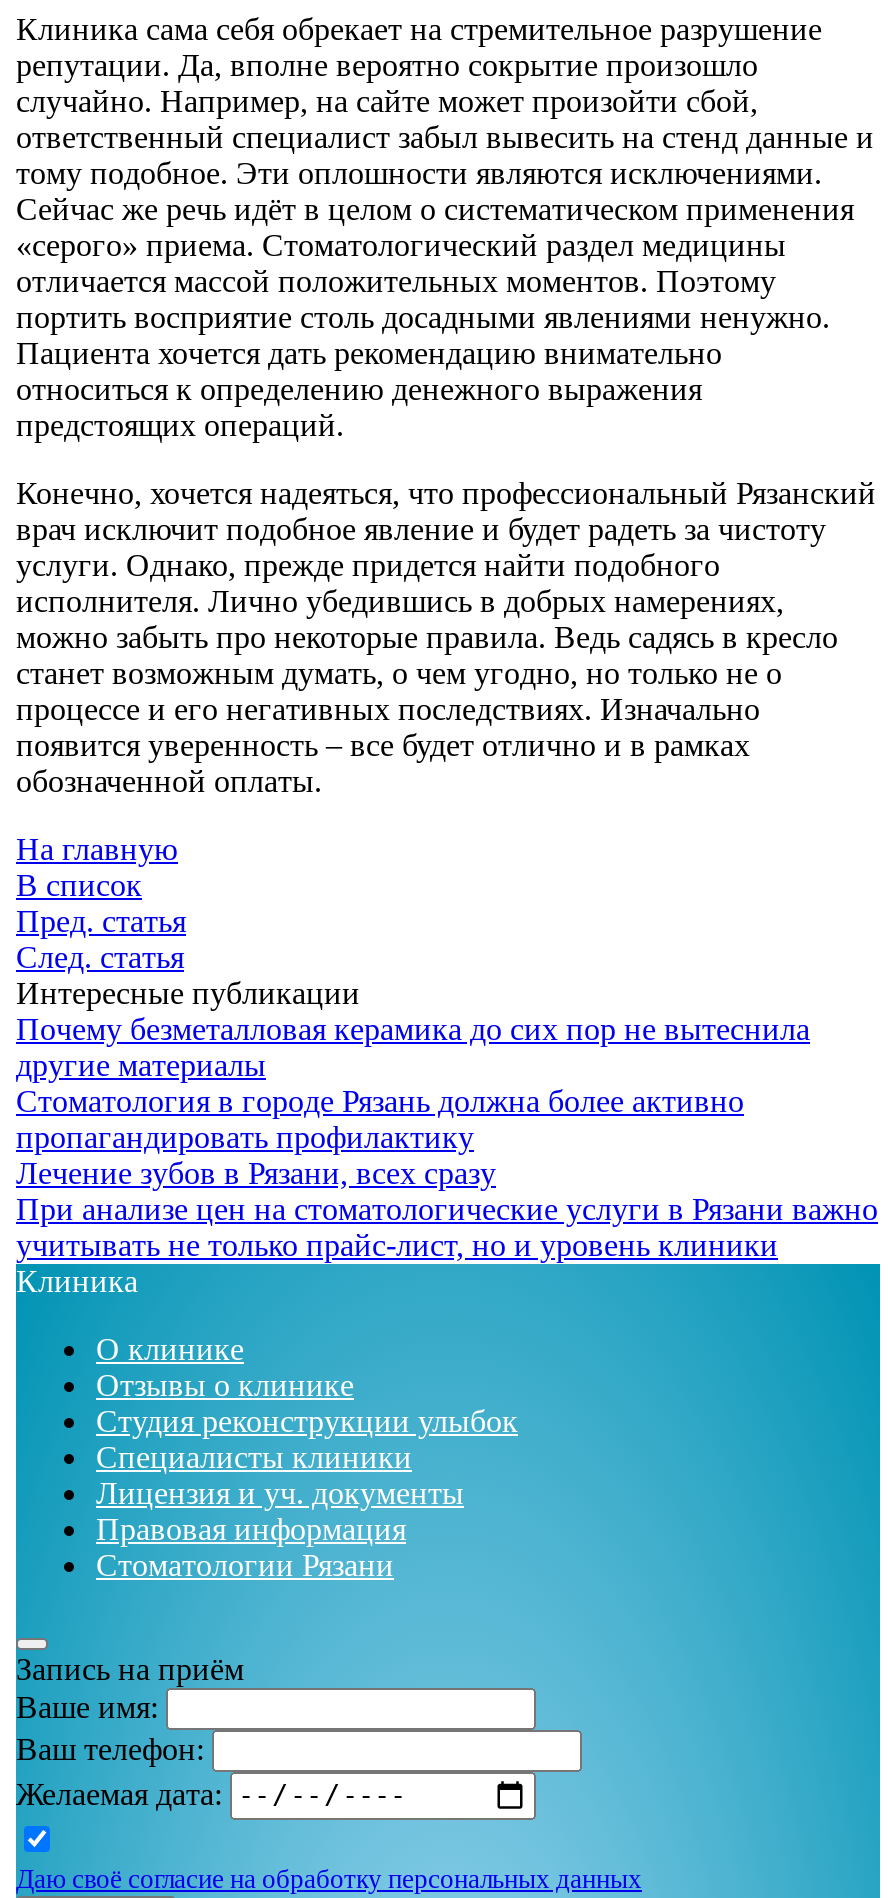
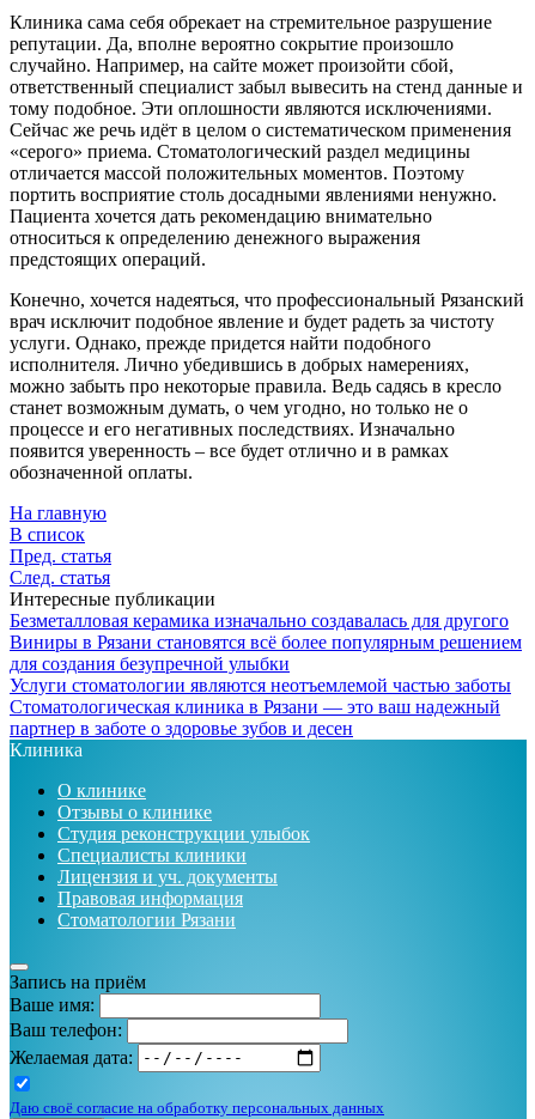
- Почему безметалловая керамика до сих пор не вытеснила
- другие материалы
- Стоматология в городе Рязань должна более активно
- пропагандировать профилактику
- Лечение зубов в Рязани, всех сразу
- При анализе цен на стоматологические услуги в Рязани важно
- учитывать не только прайс-лист, но и уровень клиники
+ Безметалловая керамика изначально создавалась для другого
+ Виниры в Рязани становятся всё более популярным решением
+ для создания безупречной улыбки
+ Услуги стоматологии являются неотъемлемой частью заботы
+ Стоматологическая клиника в Рязани — это ваш надежный
+ партнер в заботе о здоровье зубов и десен
